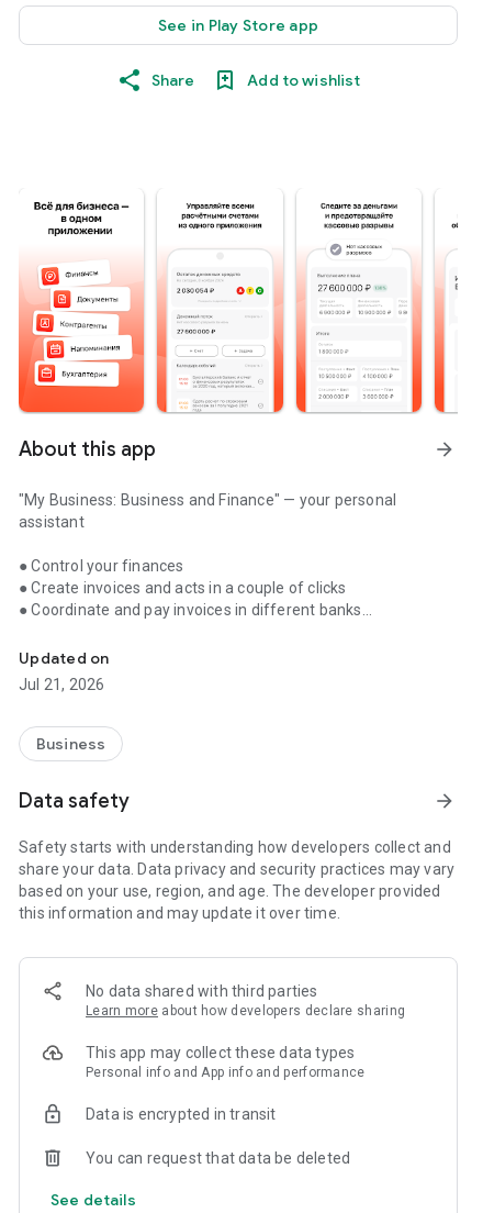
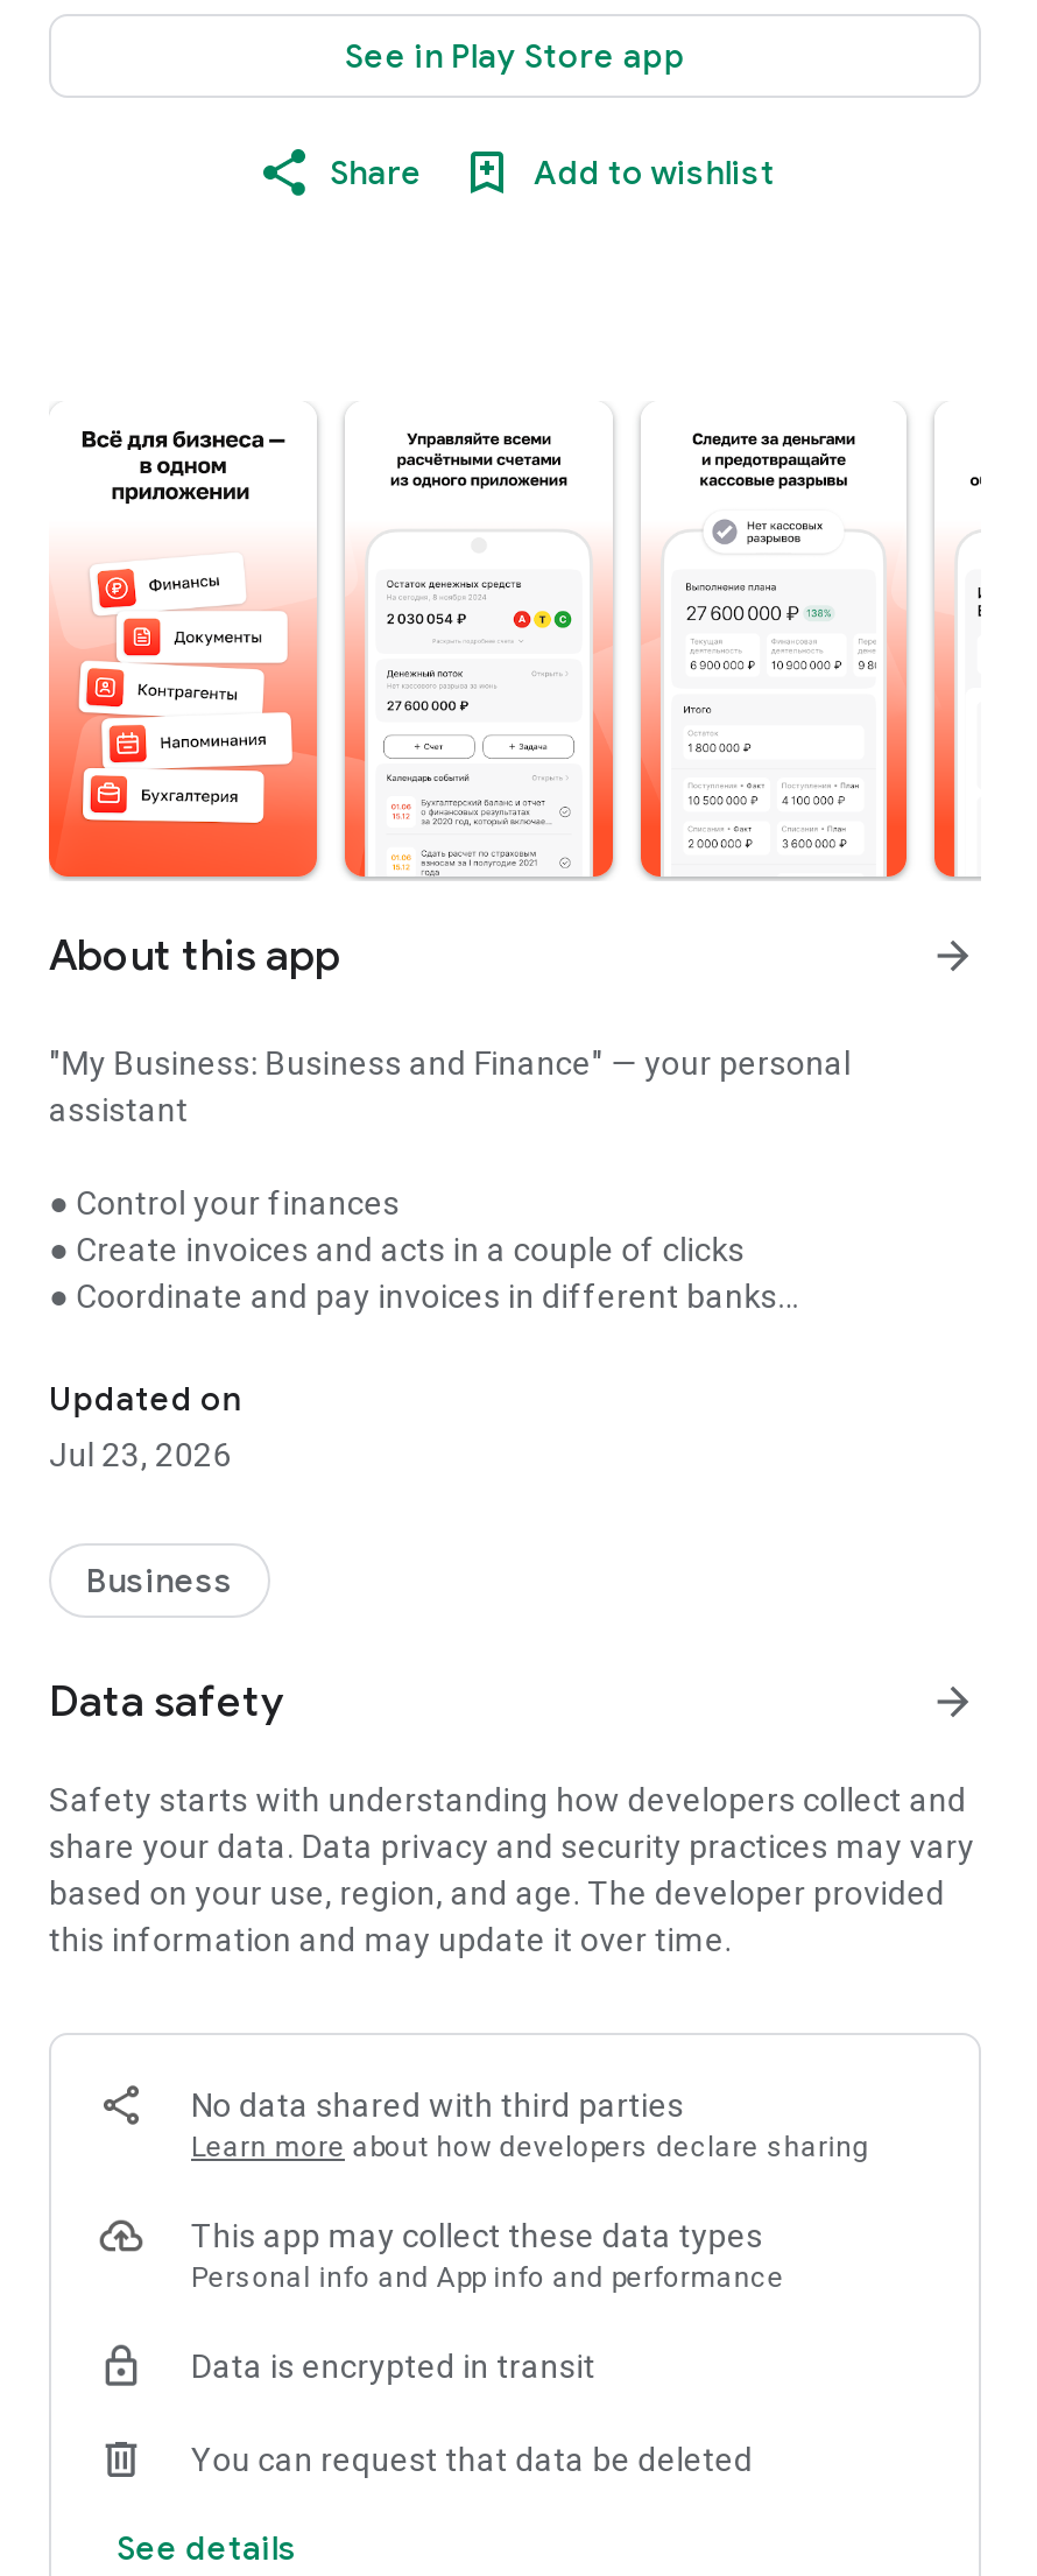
- Jul 21, 2026
+ Jul 23, 2026
